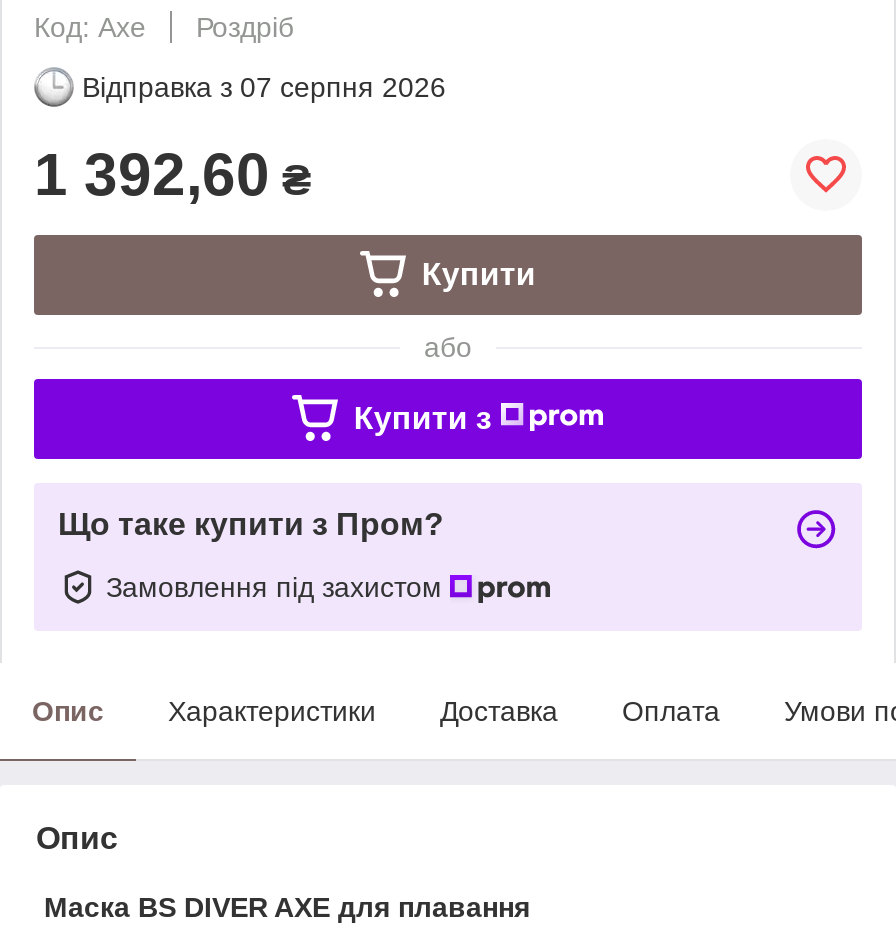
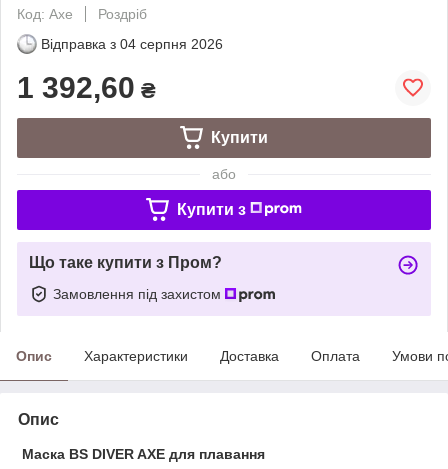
- Відправка з 07 серпня 2026
+ Відправка з 04 серпня 2026
